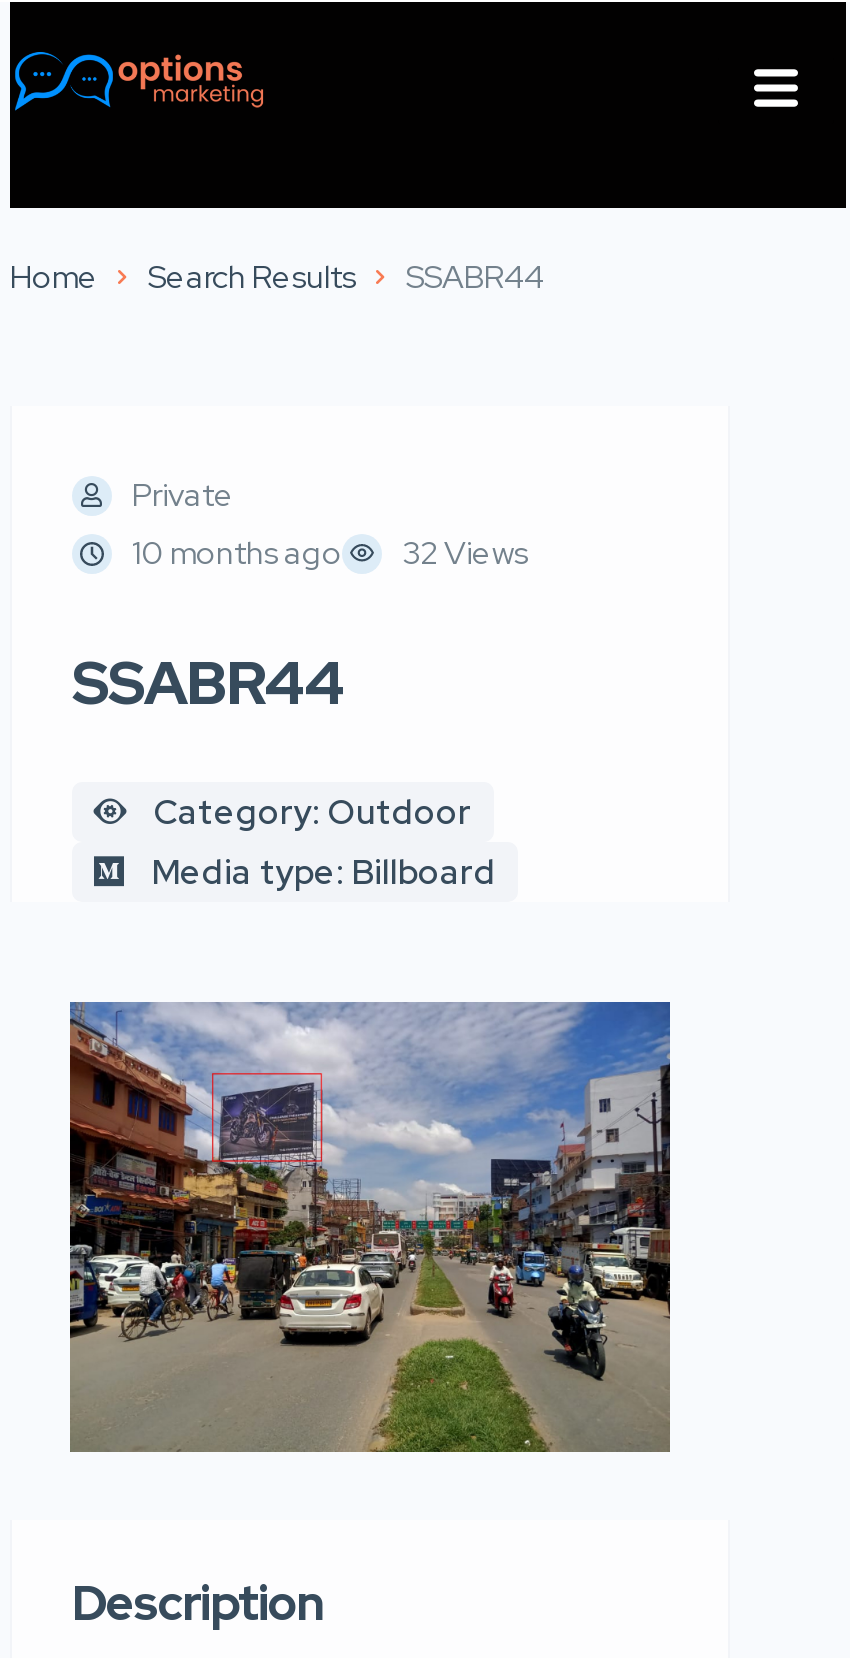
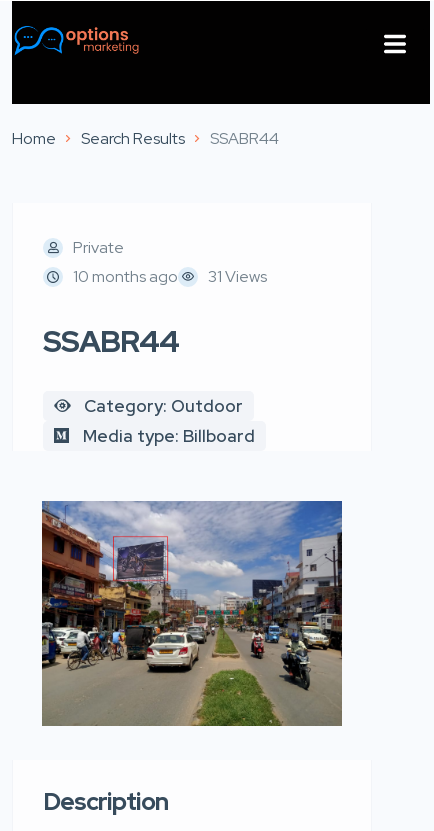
- 10 months ago 32 Views
+ 10 months ago 31 Views
